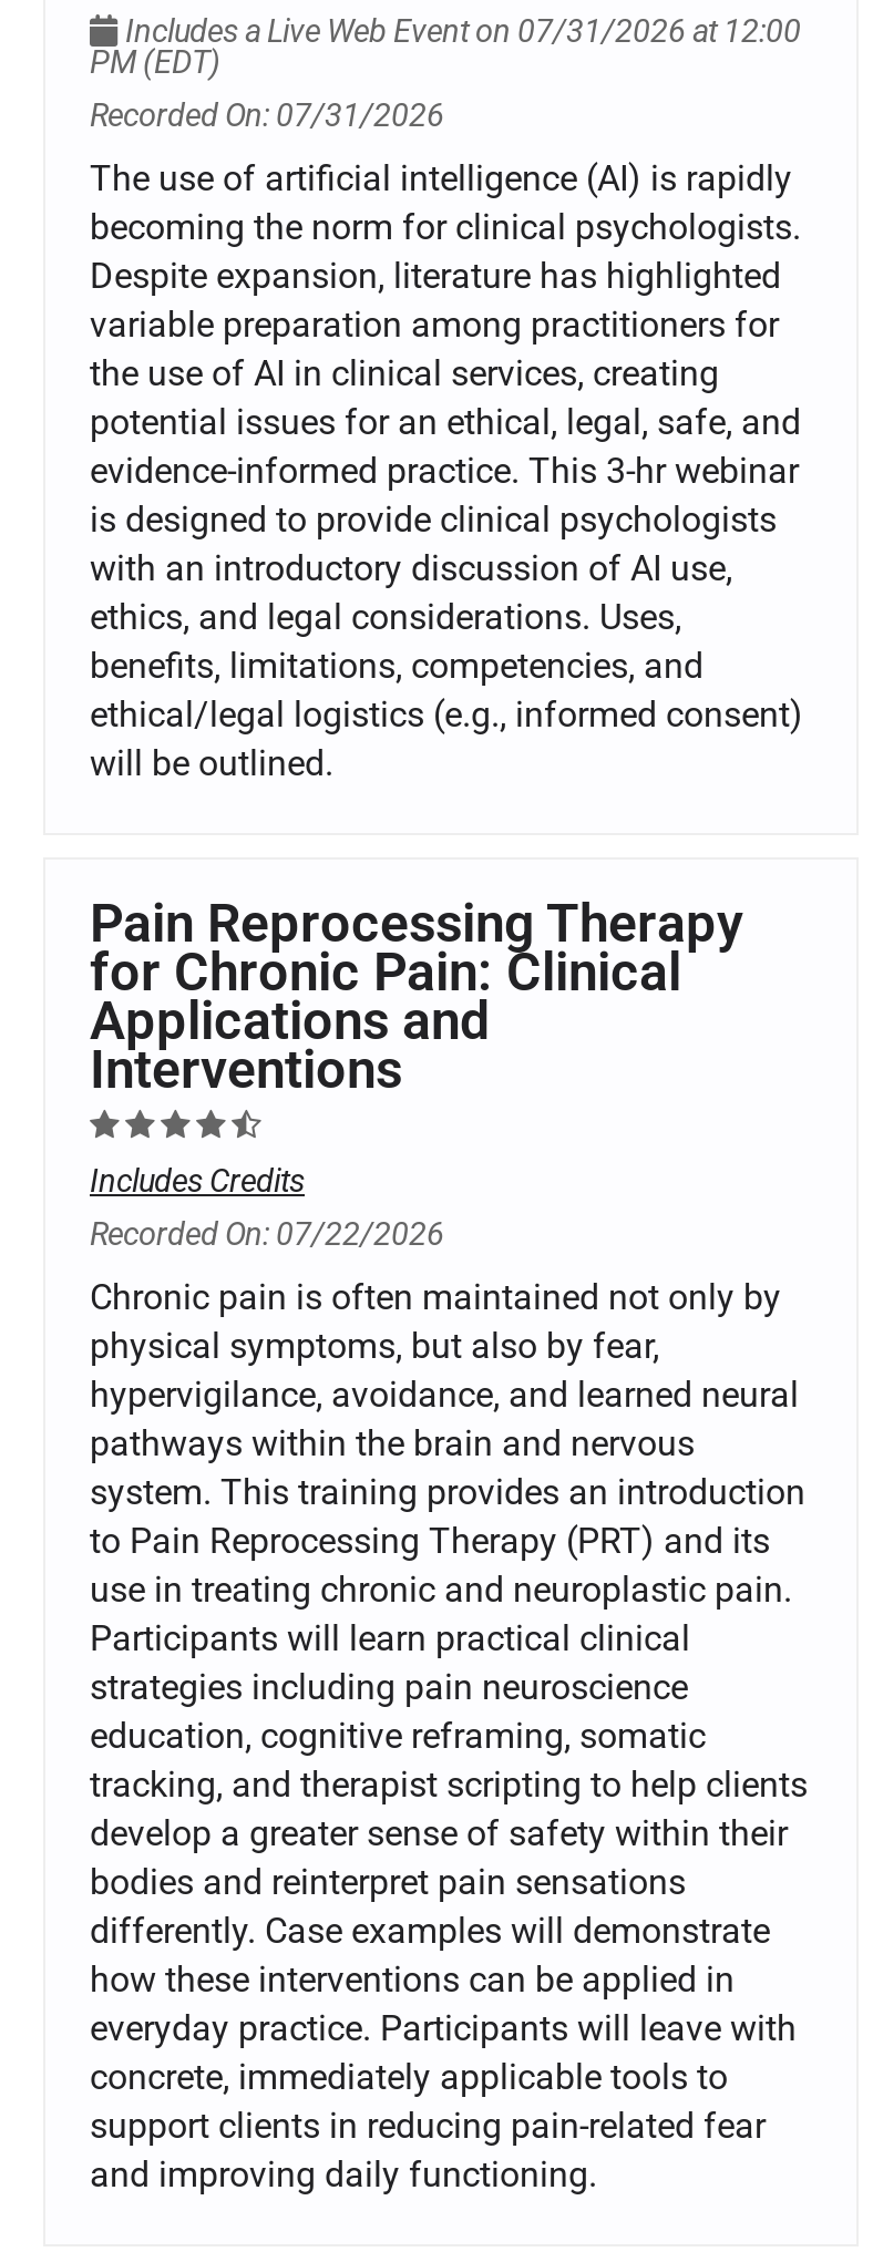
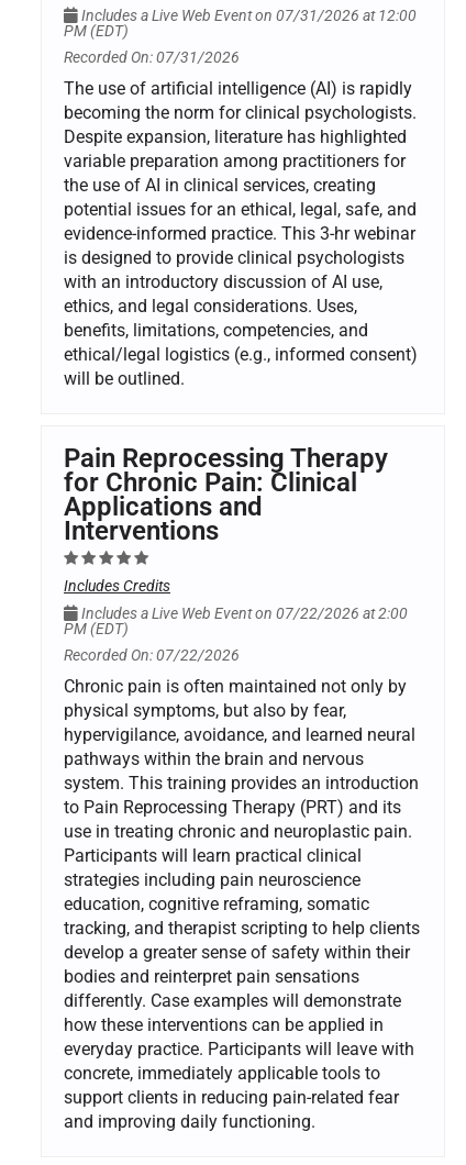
+ Includes a Live Web Event on 07/22/2026 at 2:00
+ PM (EDT)
